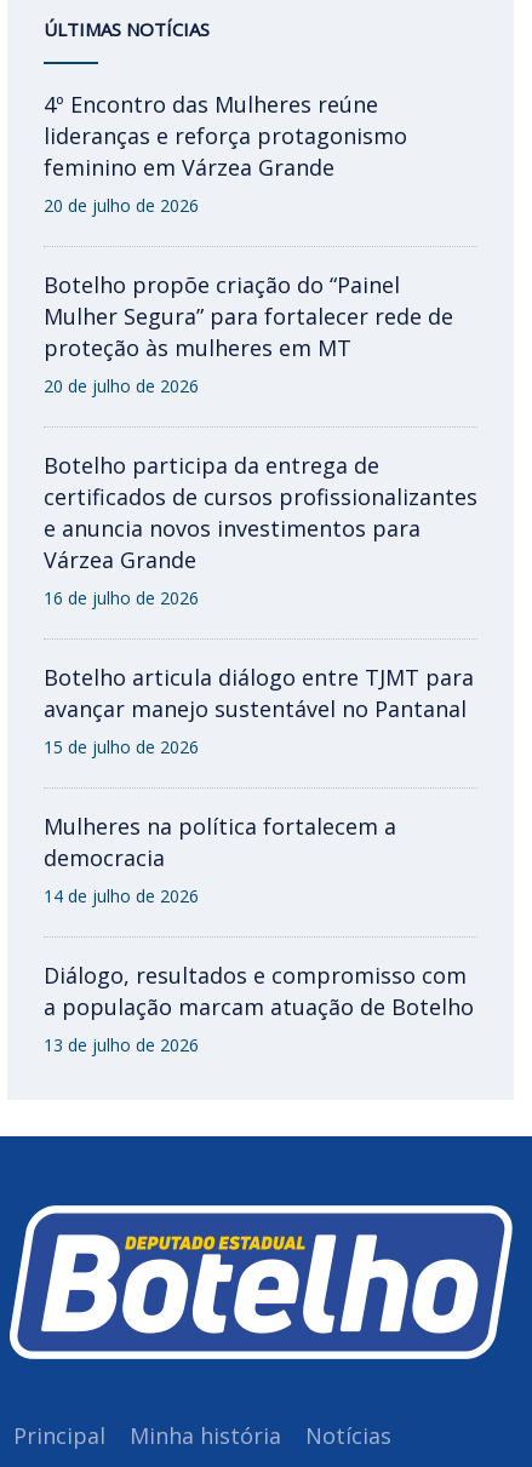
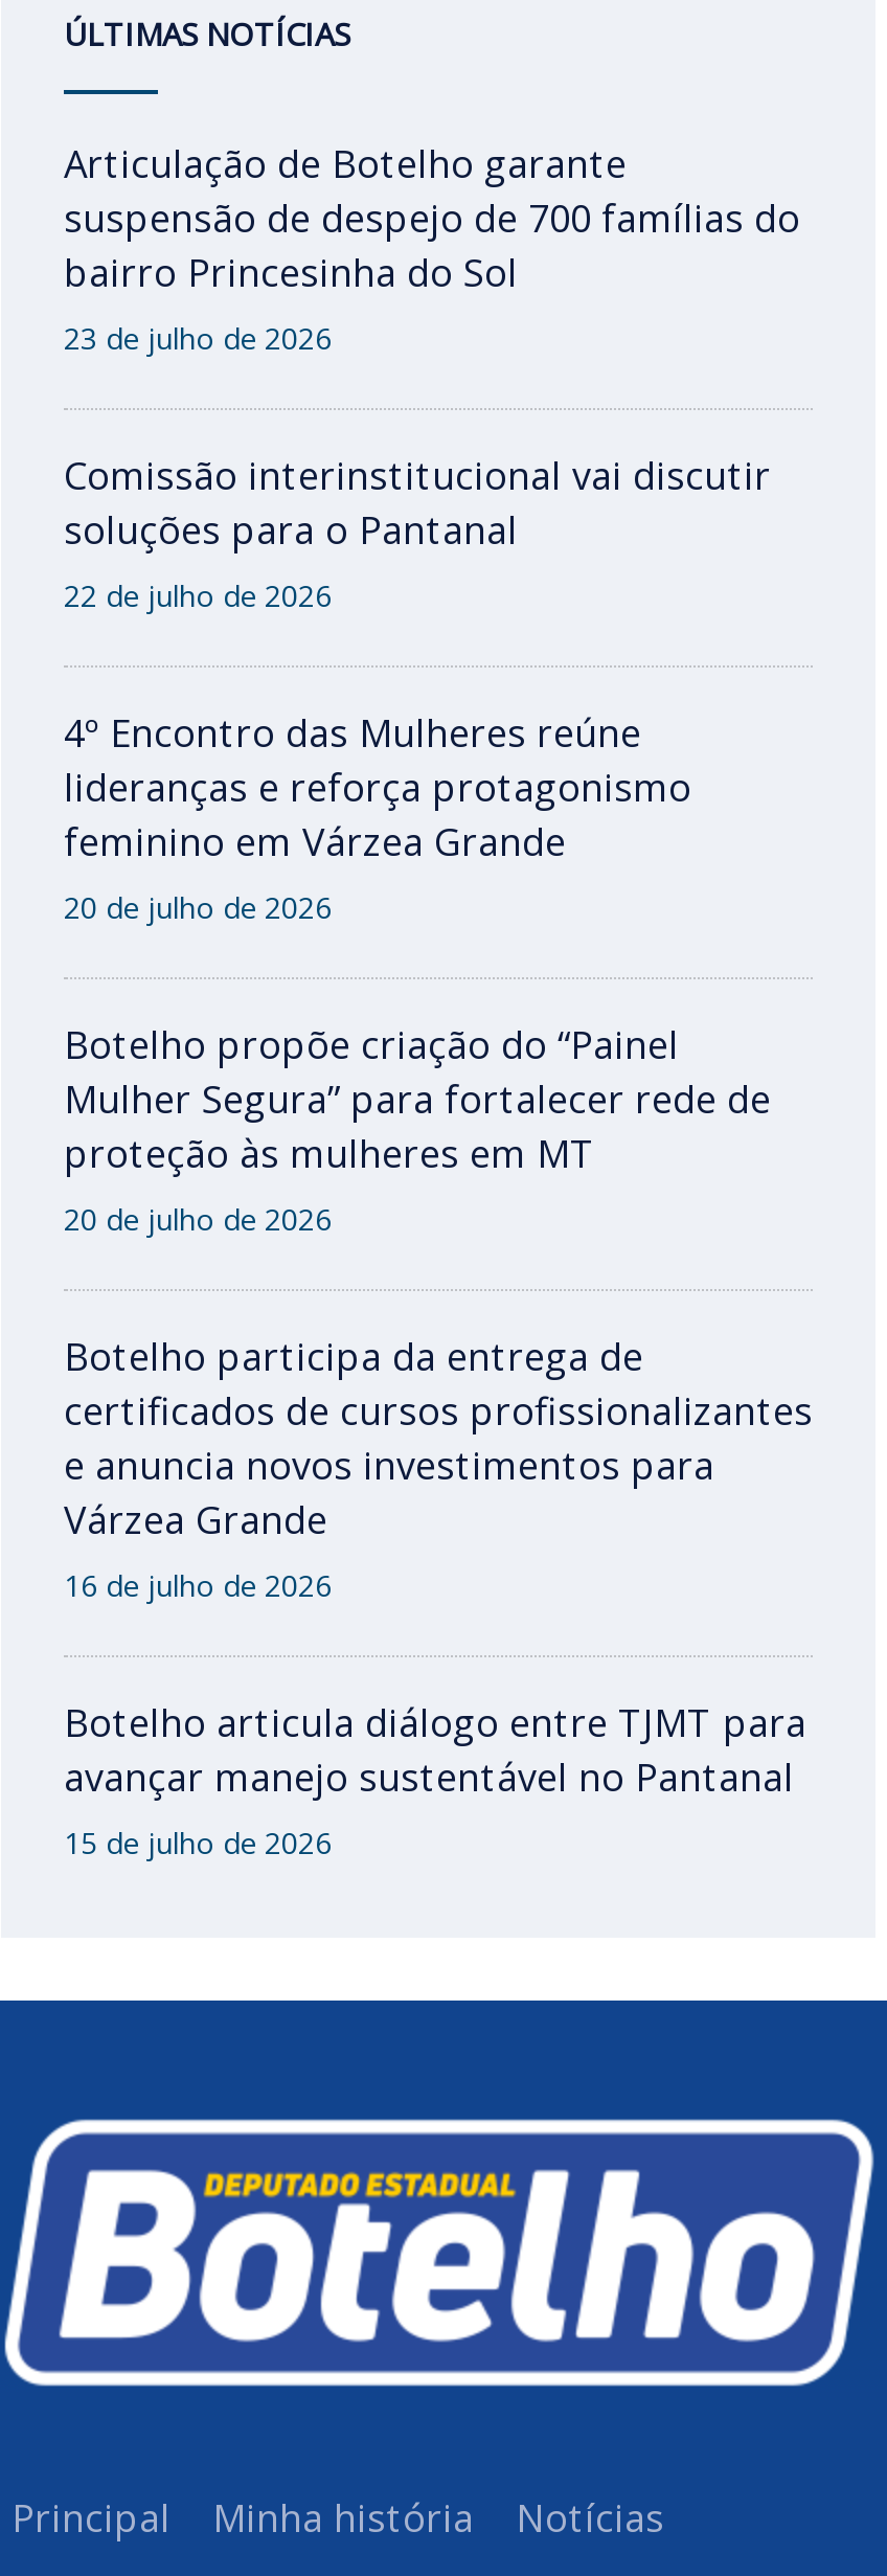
+ Articulação de Botelho garante
+ suspensão de despejo de 700 famílias do
+ bairro Princesinha do Sol
+ 23 de julho de 2026
+ Comissão interinstitucional vai discutir
+ soluções para o Pantanal
+ 22 de julho de 2026

moved down: 4º Encontro das Mulheres reúne | lideranças e reforça protagonismo | feminino em Várzea Grande | ... | avançar manejo sustentável no Pantanal | 15 de julho de 2026

- Mulheres na política fortalecem a
- democracia
- 14 de julho de 2026
- Diálogo, resultados e compromisso com
- a população marcam atuação de Botelho
- 13 de julho de 2026
